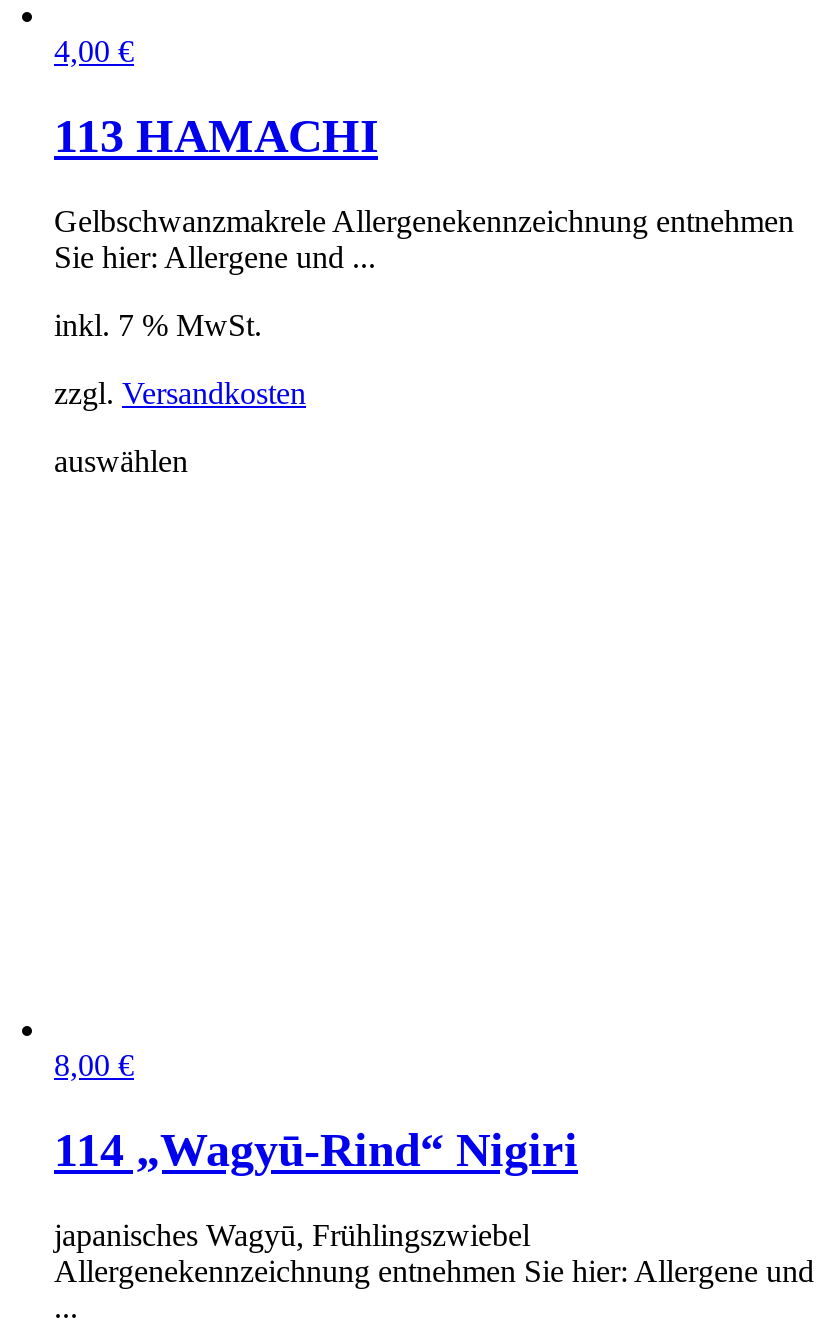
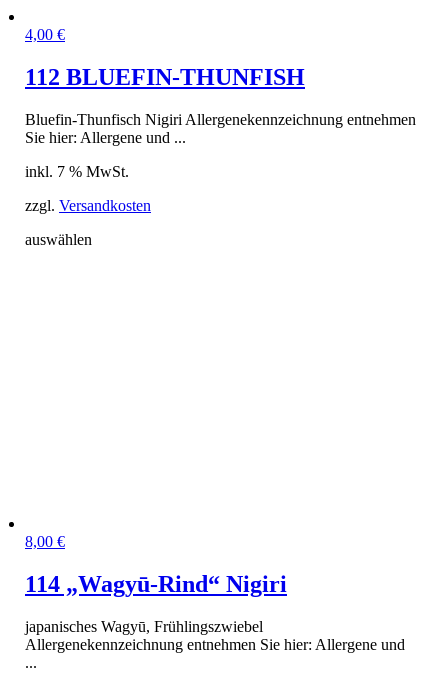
- 113 HAMACHI
+ 112 BLUEFIN-THUNFISH

- Gelbschwanzmakrele Allergenekennzeichnung entnehmen
+ Bluefin-Thunfisch Nigiri Allergenekennzeichnung entnehmen
